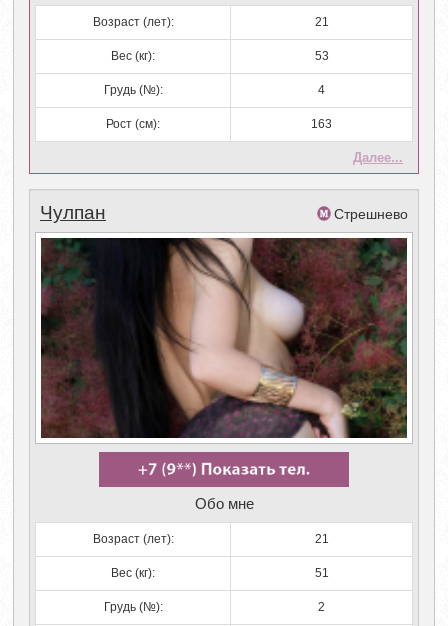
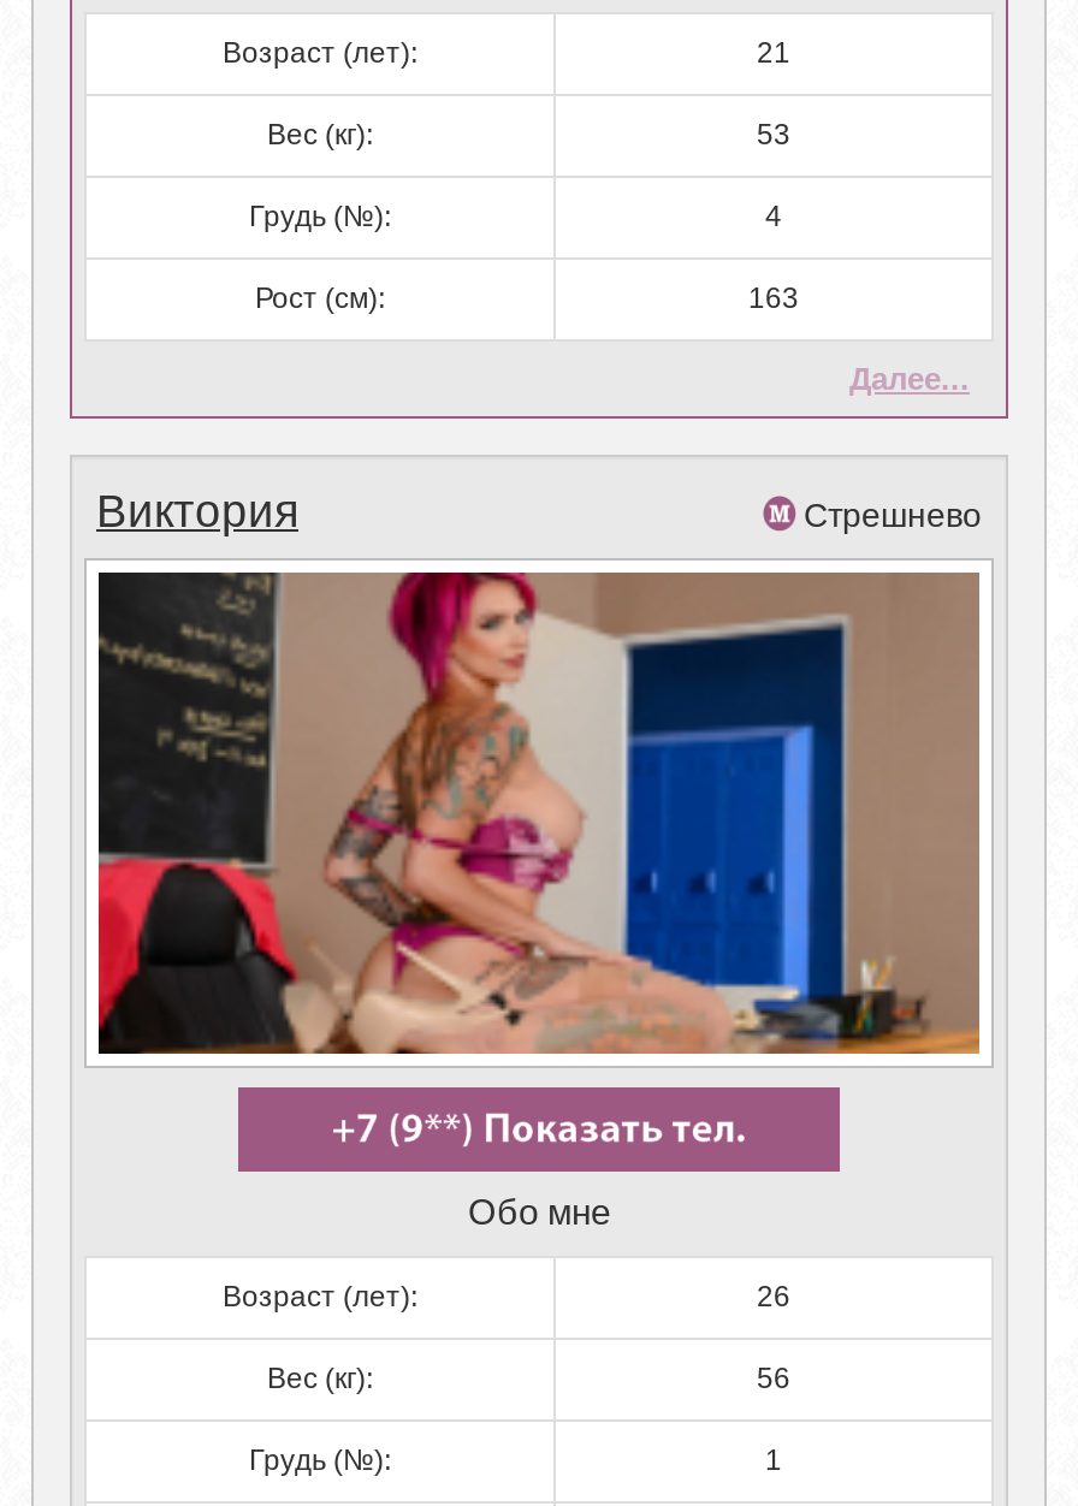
- Чулпан
+ Виктория

- [image]
+ [image]

- 21
+ 26

- 51
+ 56

- 2
+ 1
